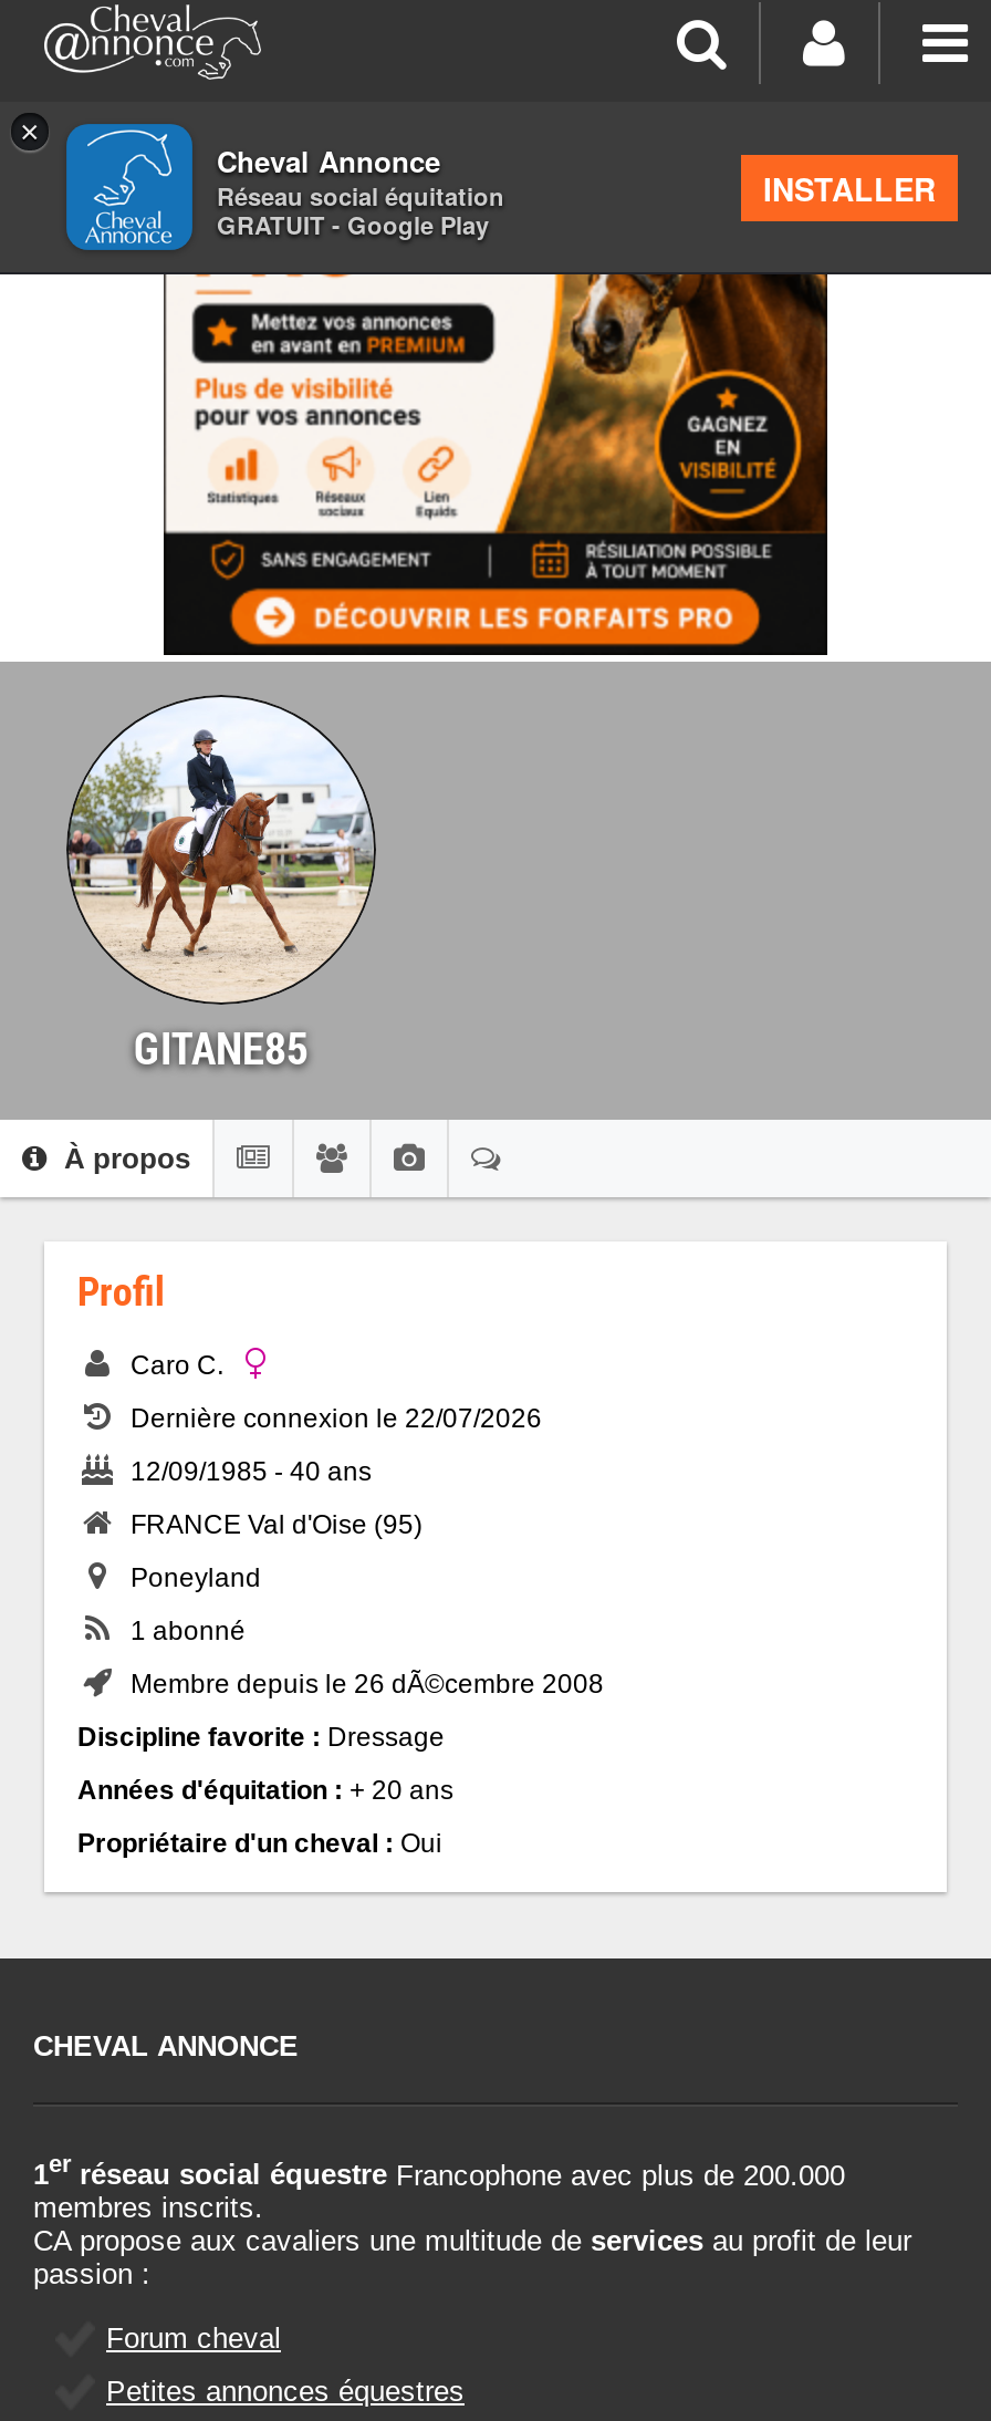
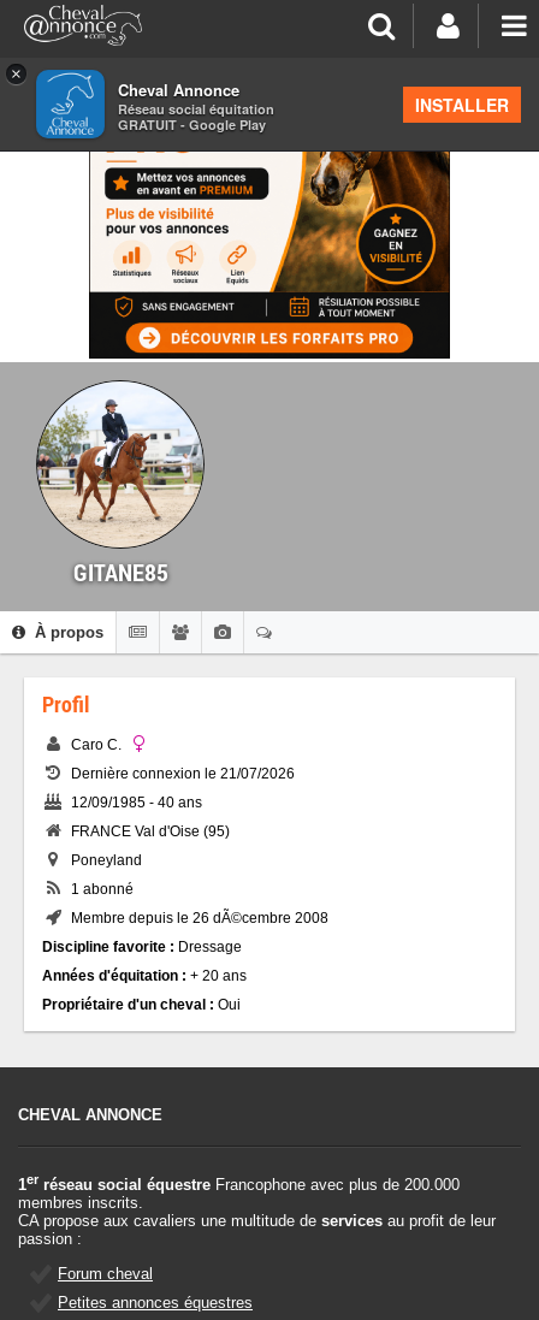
- Dernière connexion le 22/07/2026
+ Dernière connexion le 21/07/2026
